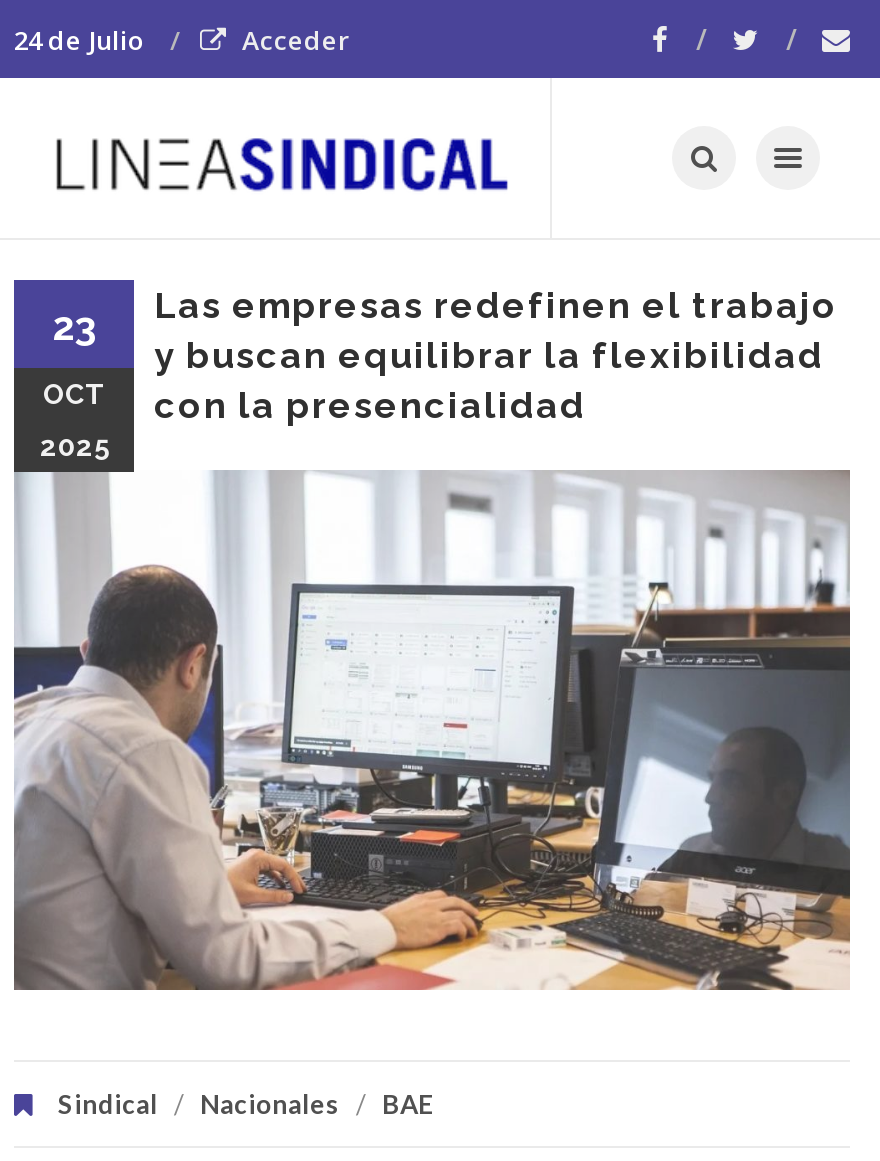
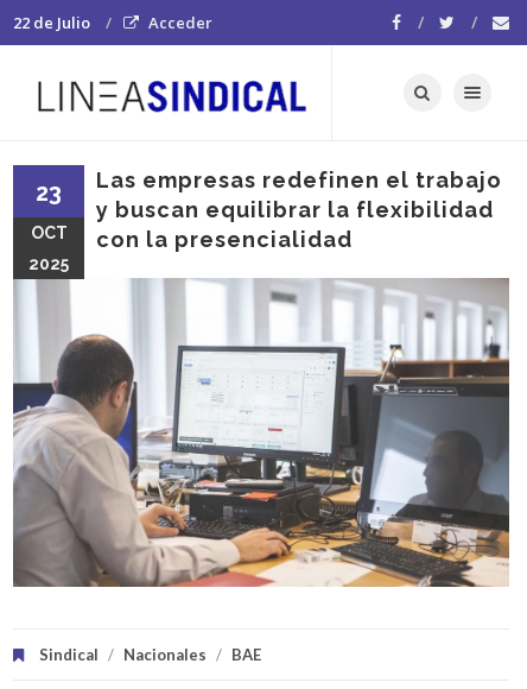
- 24 de Julio
+ 22 de Julio
